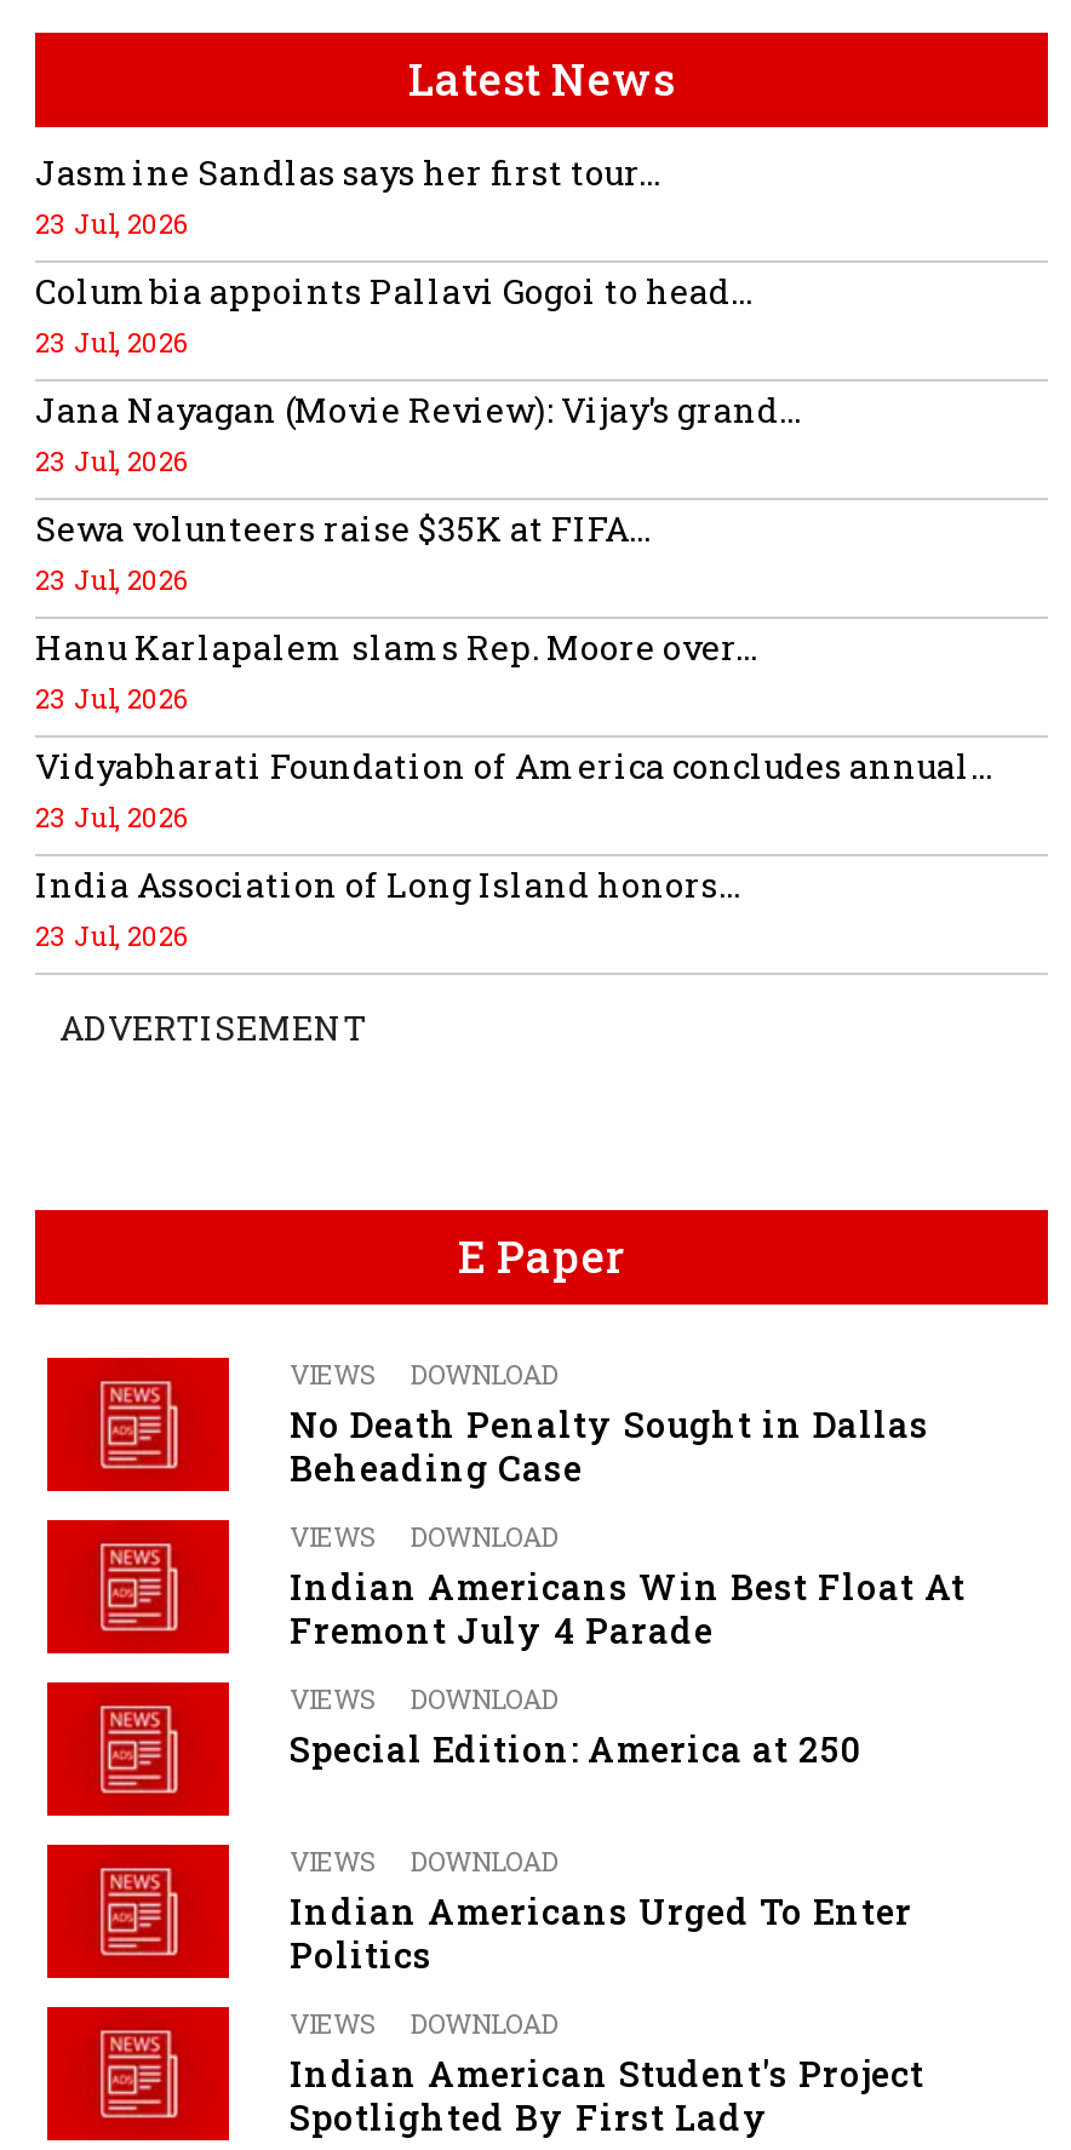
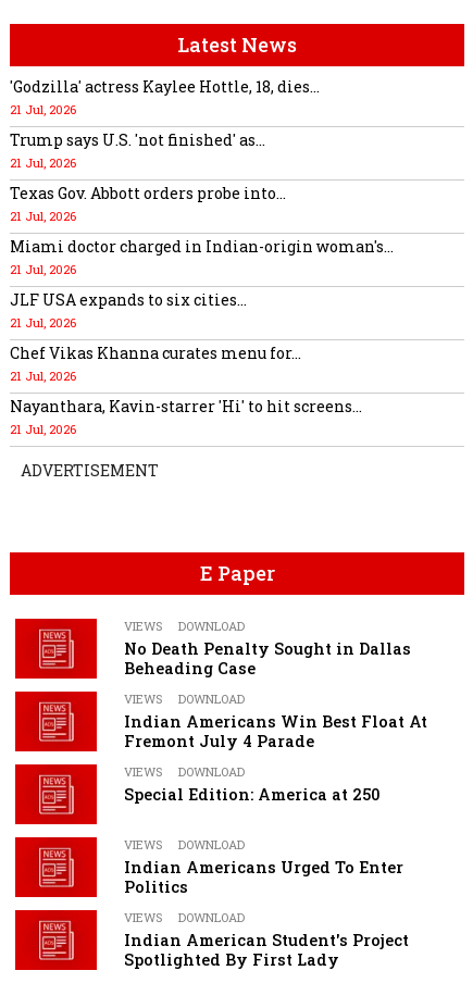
- Jasmine Sandlas says her first tour...
- 23 Jul, 2026
+ 'Godzilla' actress Kaylee Hottle, 18, dies...
+ 21 Jul, 2026

- Columbia appoints Pallavi Gogoi to head...
- 23 Jul, 2026
+ Trump says U.S. 'not finished' as...
+ 21 Jul, 2026

- Jana Nayagan (Movie Review): Vijay's grand...
- 23 Jul, 2026
+ Texas Gov. Abbott orders probe into...
+ 21 Jul, 2026

- Sewa volunteers raise $35K at FIFA...
- 23 Jul, 2026
+ Miami doctor charged in Indian-origin woman's...
+ 21 Jul, 2026

- Hanu Karlapalem slams Rep. Moore over...
- 23 Jul, 2026
+ JLF USA expands to six cities...
+ 21 Jul, 2026

- Vidyabharati Foundation of America concludes annual...
- 23 Jul, 2026
+ Chef Vikas Khanna curates menu for...
+ 21 Jul, 2026

- India Association of Long Island honors...
- 23 Jul, 2026
+ Nayanthara, Kavin-starrer 'Hi' to hit screens...
+ 21 Jul, 2026
